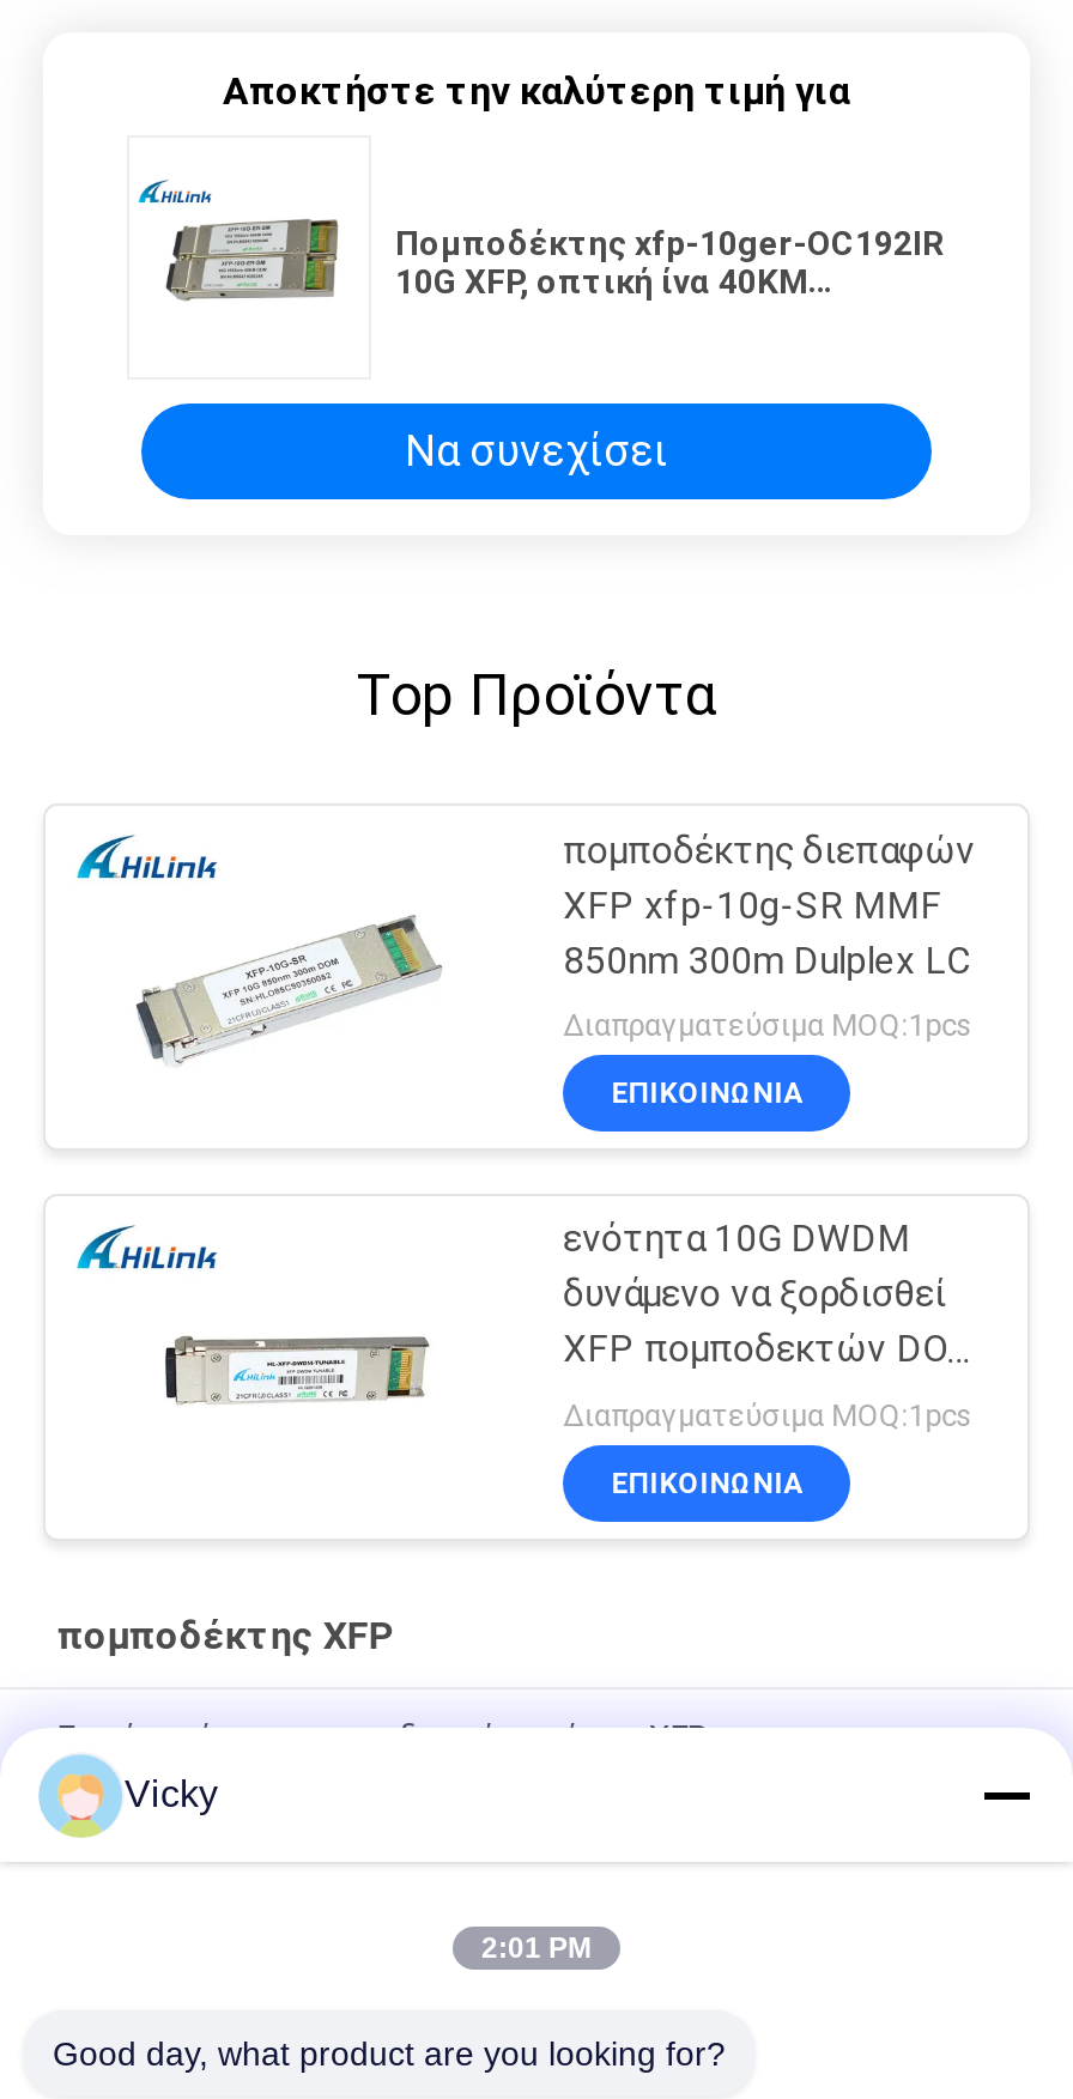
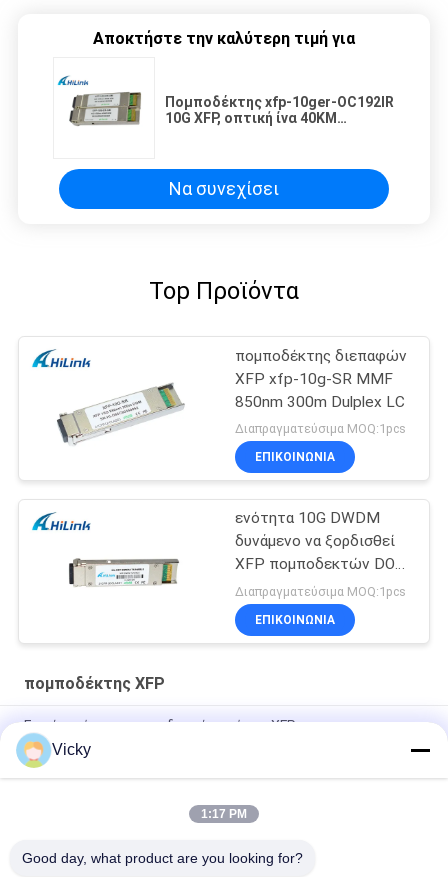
- 2:01 PM
+ 1:17 PM
